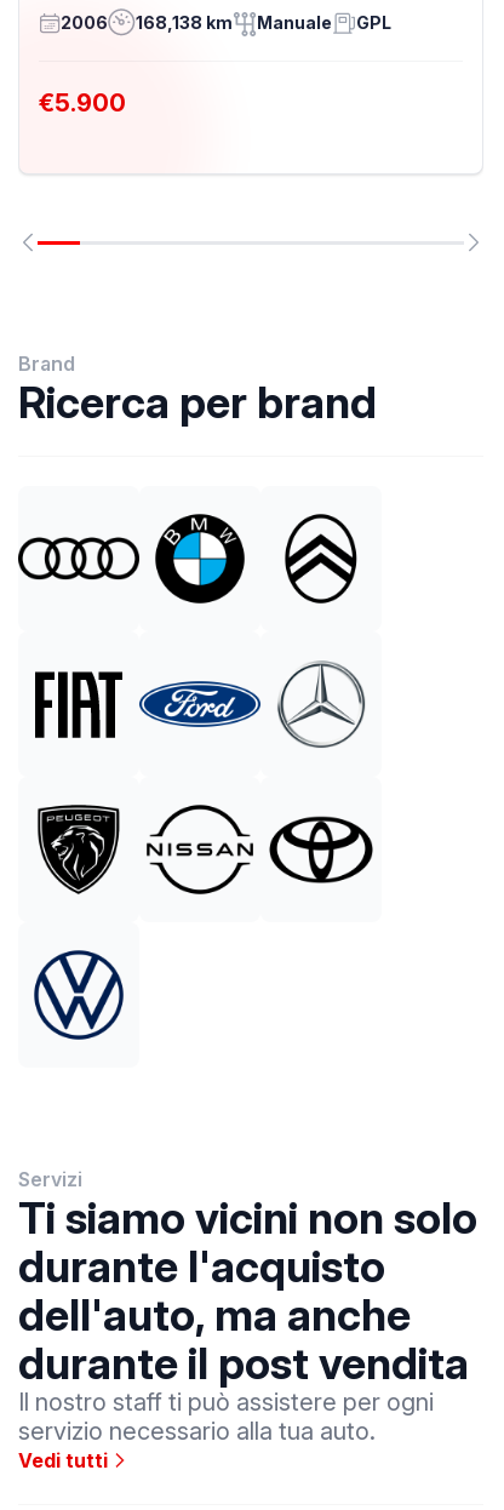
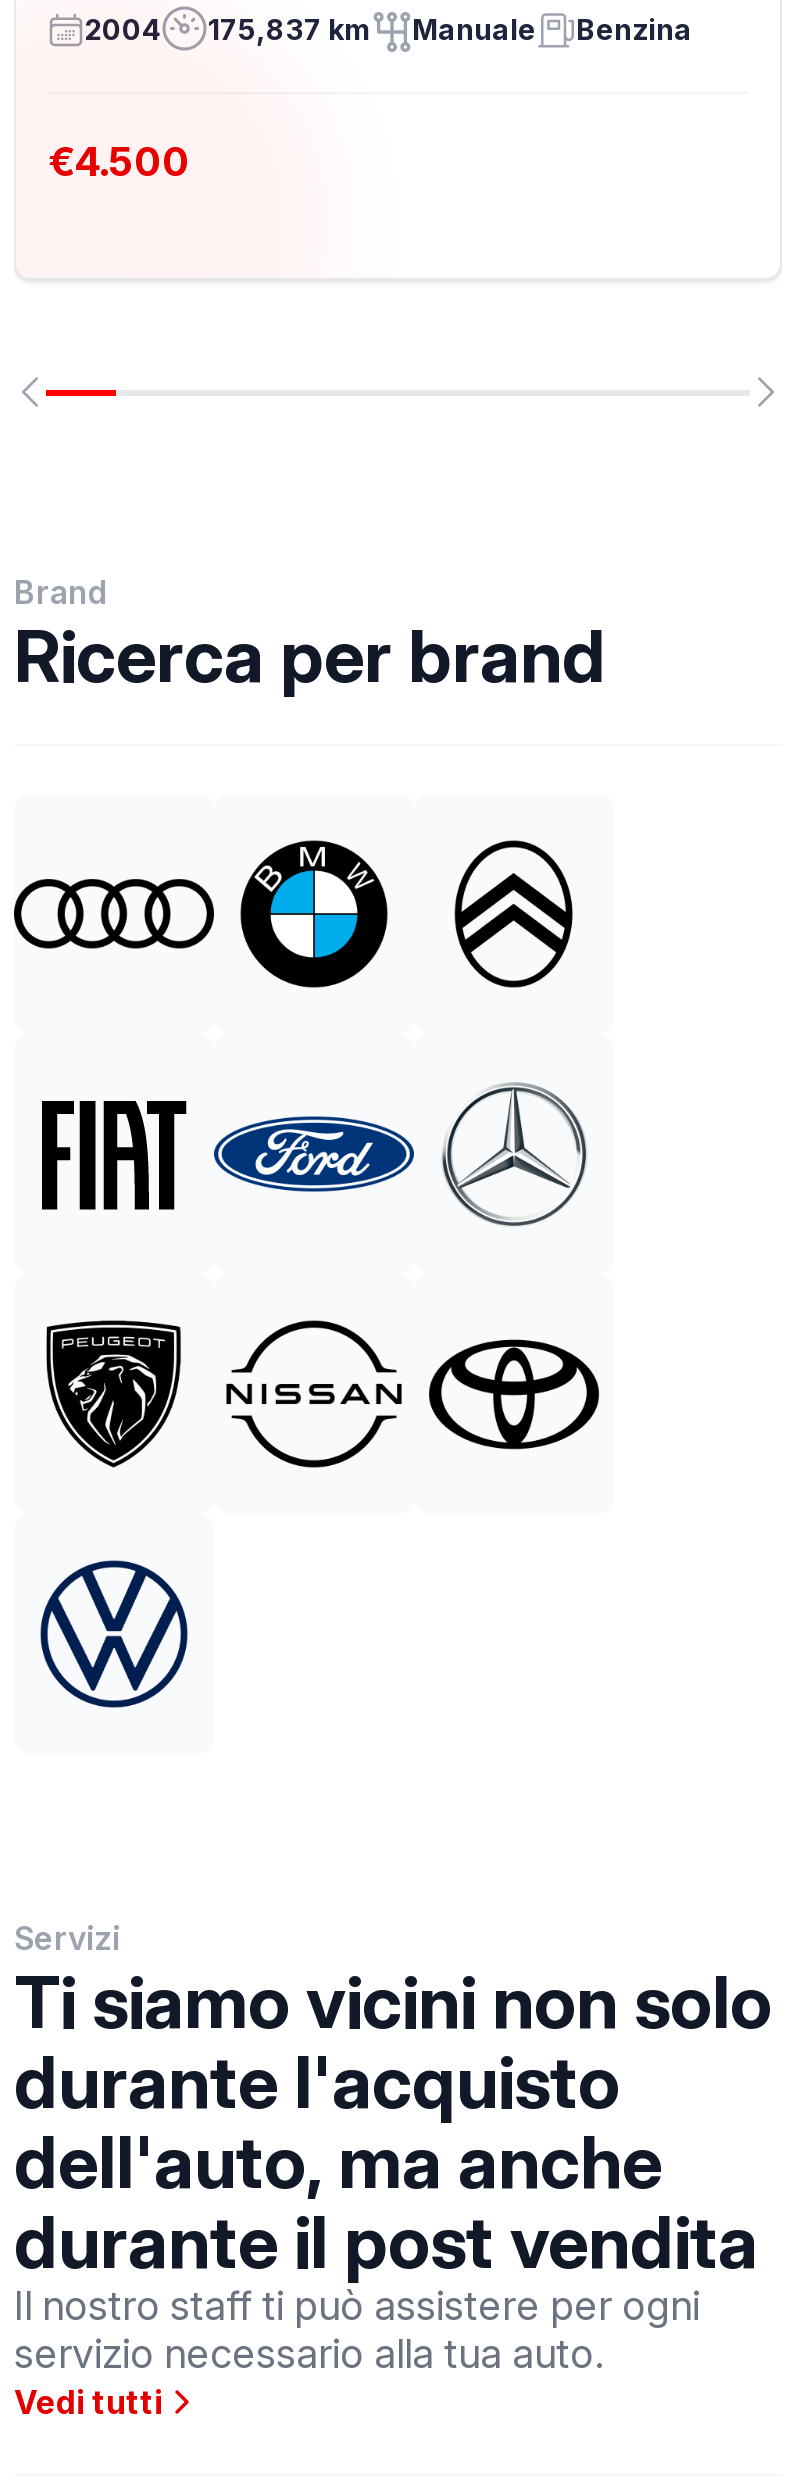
- 2006
- 168,138 km
+ 2004
+ 175,837 km

- GPL
+ Benzina

- €5.900
+ €4.500
